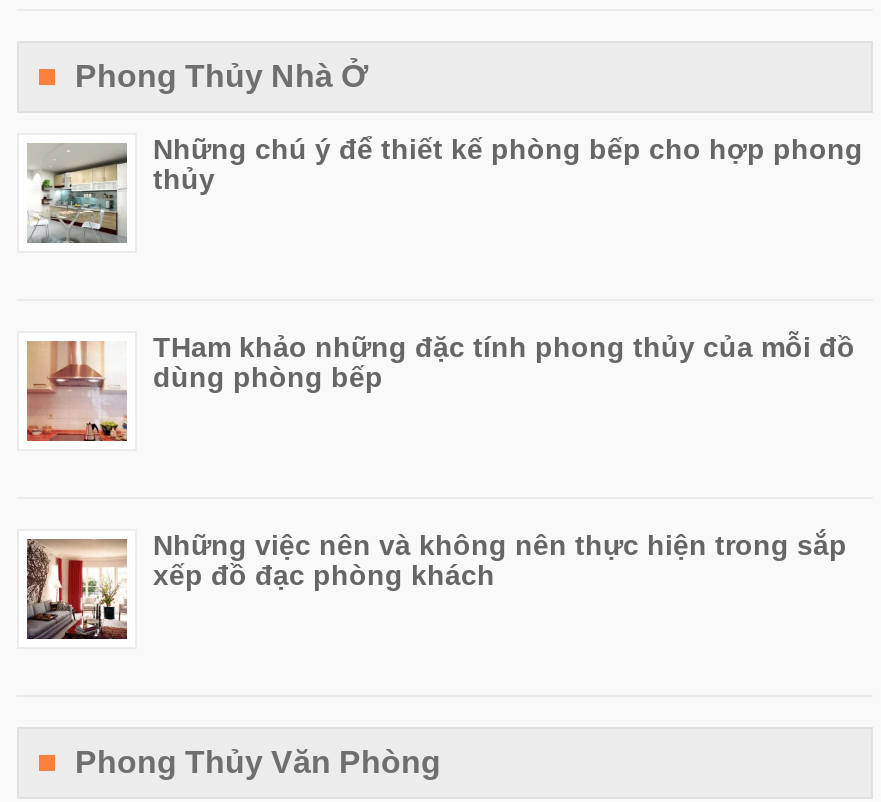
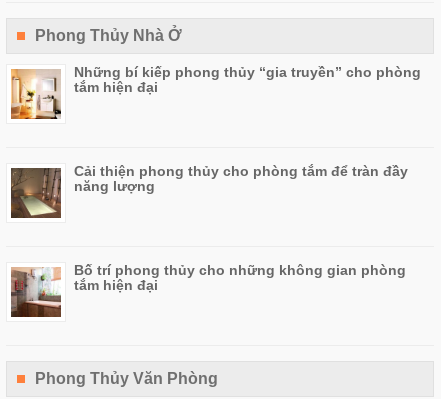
- [image]
- Những chú ý để thiết kế phòng bếp cho hợp phong
- thủy
+ [image]
+ Những bí kiếp phong thủy “gia truyền” cho phòng
+ tắm hiện đại

- [image]
- THam khảo những đặc tính phong thủy của mỗi đồ
- dùng phòng bếp
+ [image]
+ Cải thiện phong thủy cho phòng tắm để tràn đầy
+ năng lượng

- [image]
- Những việc nên và không nên thực hiện trong sắp
- xếp đồ đạc phòng khách
+ [image]
+ Bố trí phong thủy cho những không gian phòng
+ tắm hiện đại
